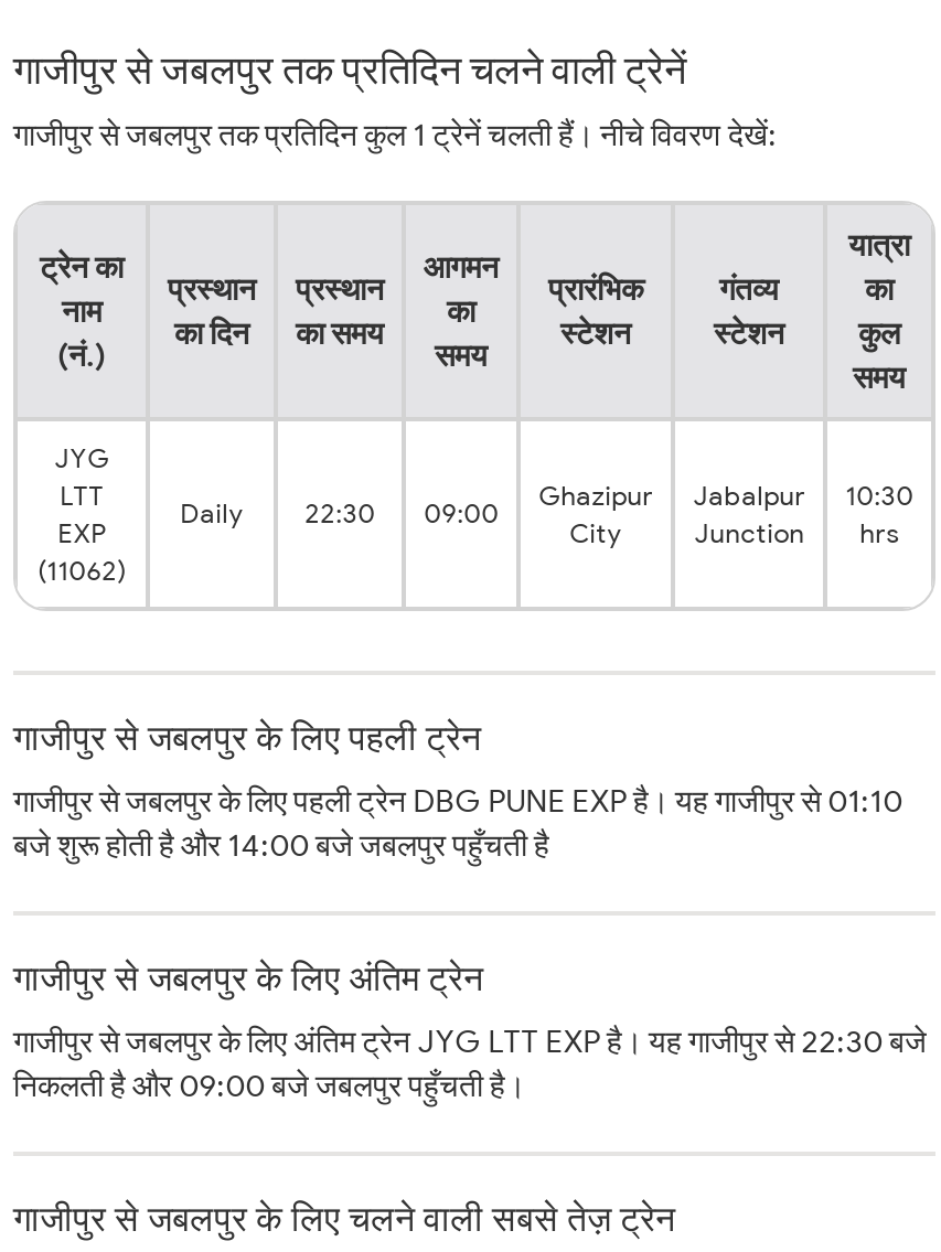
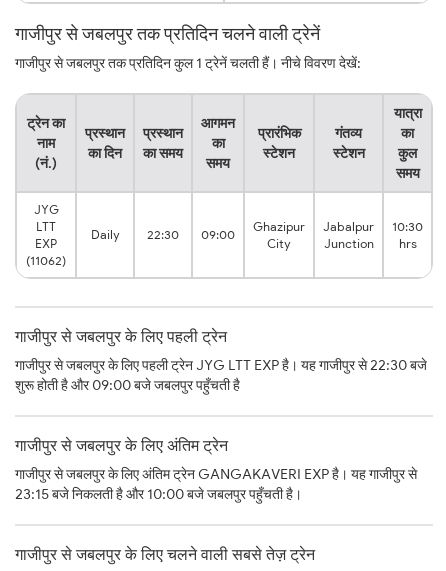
- गाजीपुर से जबलपुर के लिए पहली ट्रेन DBG PUNE EXP है। यह गाजीपुर से 01:10
- बजे शुरू होती है और 14:00 बजे जबलपुर पहुँचती है
+ गाजीपुर से जबलपुर के लिए पहली ट्रेन JYG LTT EXP है। यह गाजीपुर से 22:30 बजे
+ शुरू होती है और 09:00 बजे जबलपुर पहुँचती है

- गाजीपुर से जबलपुर के लिए अंतिम ट्रेन JYG LTT EXP है। यह गाजीपुर से 22:30 बजे
- निकलती है और 09:00 बजे जबलपुर पहुँचती है।
+ गाजीपुर से जबलपुर के लिए अंतिम ट्रेन GANGAKAVERI EXP है। यह गाजीपुर से
+ 23:15 बजे निकलती है और 10:00 बजे जबलपुर पहुँचती है।
